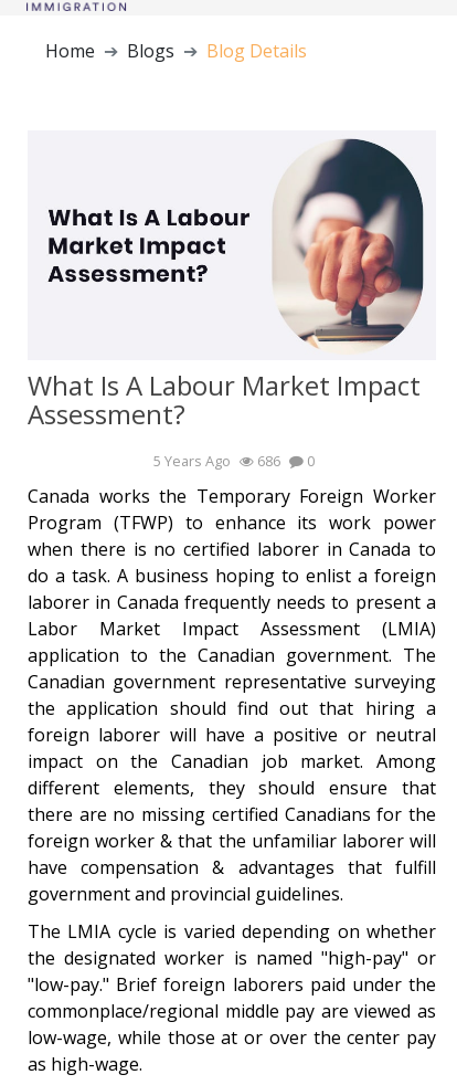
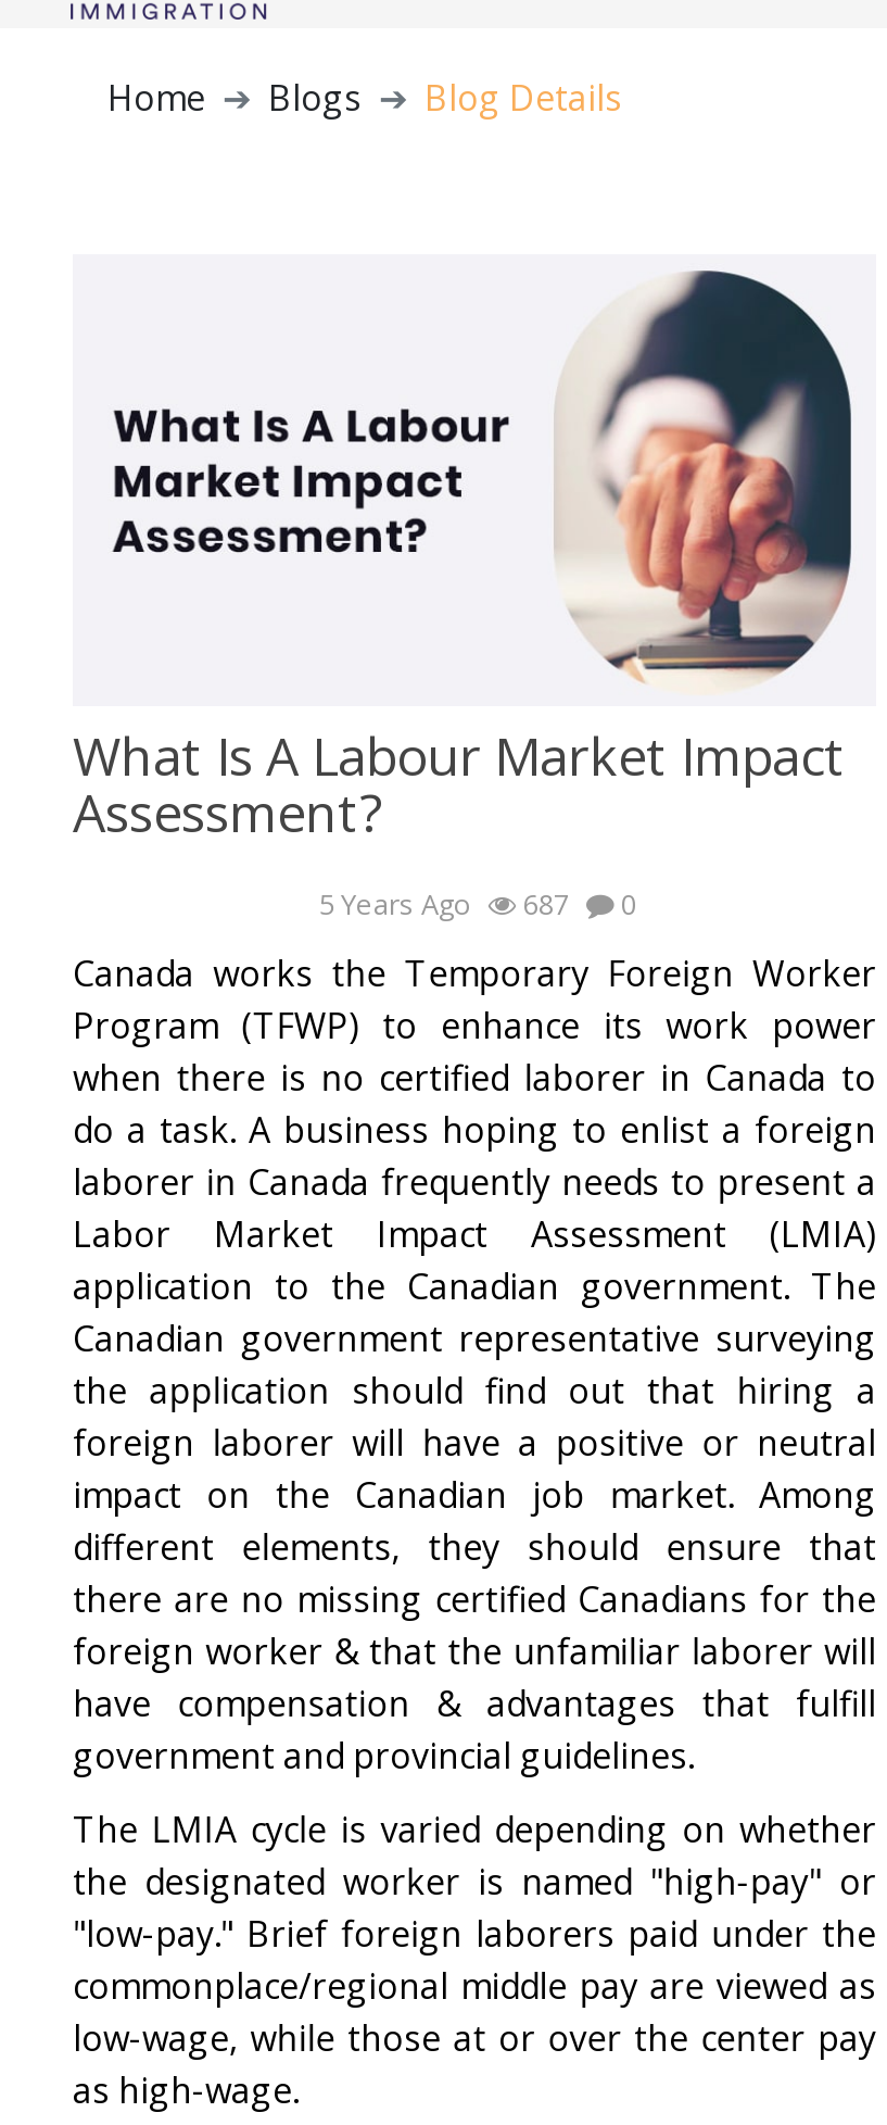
- 5 Years Ago 686 0
+ 5 Years Ago 687 0
